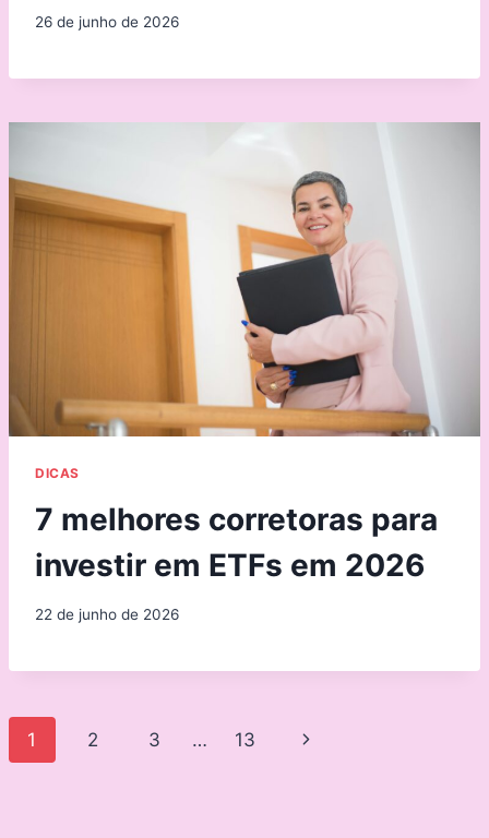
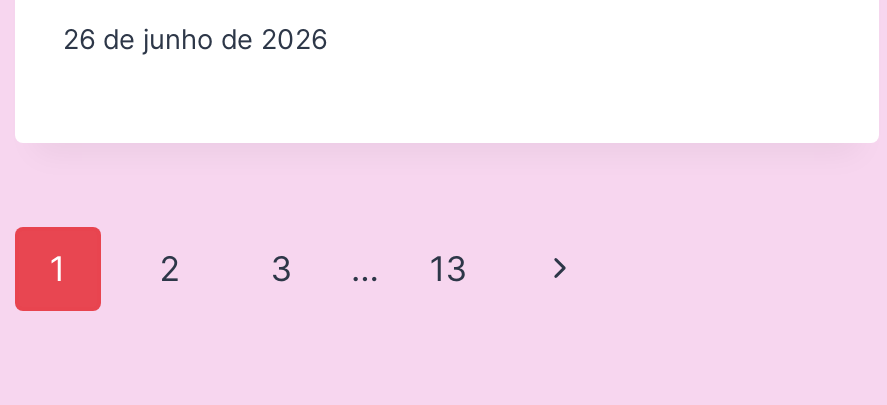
- [image]
- DICAS
- 7 melhores corretoras para
- investir em ETFs em 2026
- 22 de junho de 2026
